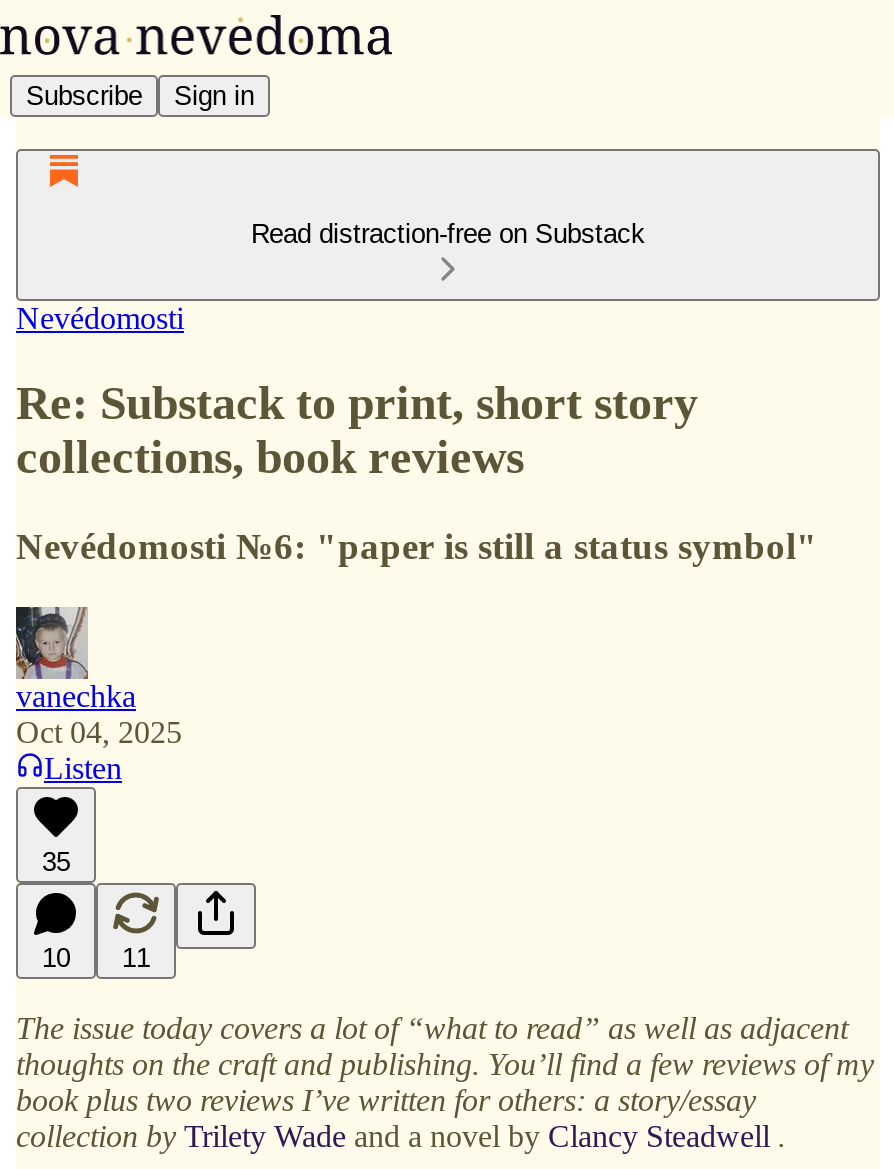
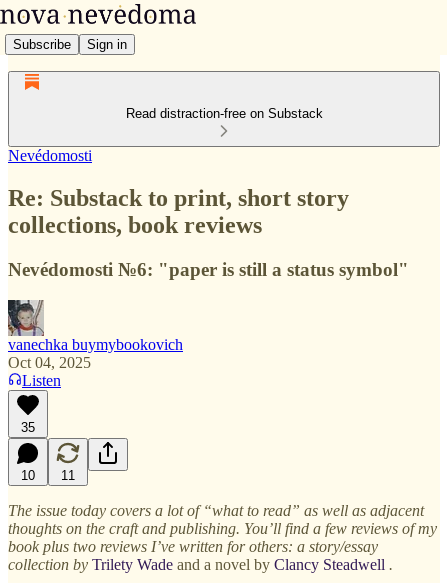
- vanechka
+ vanechka buymybookovich
